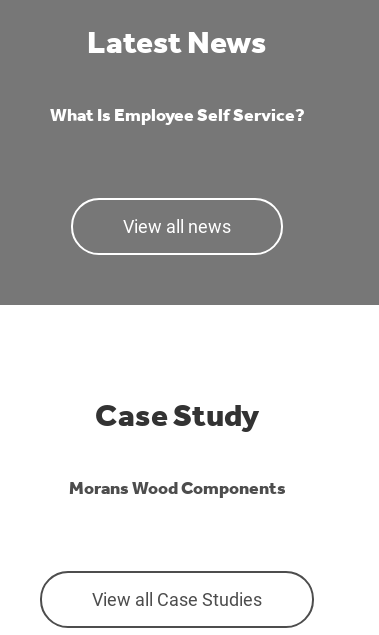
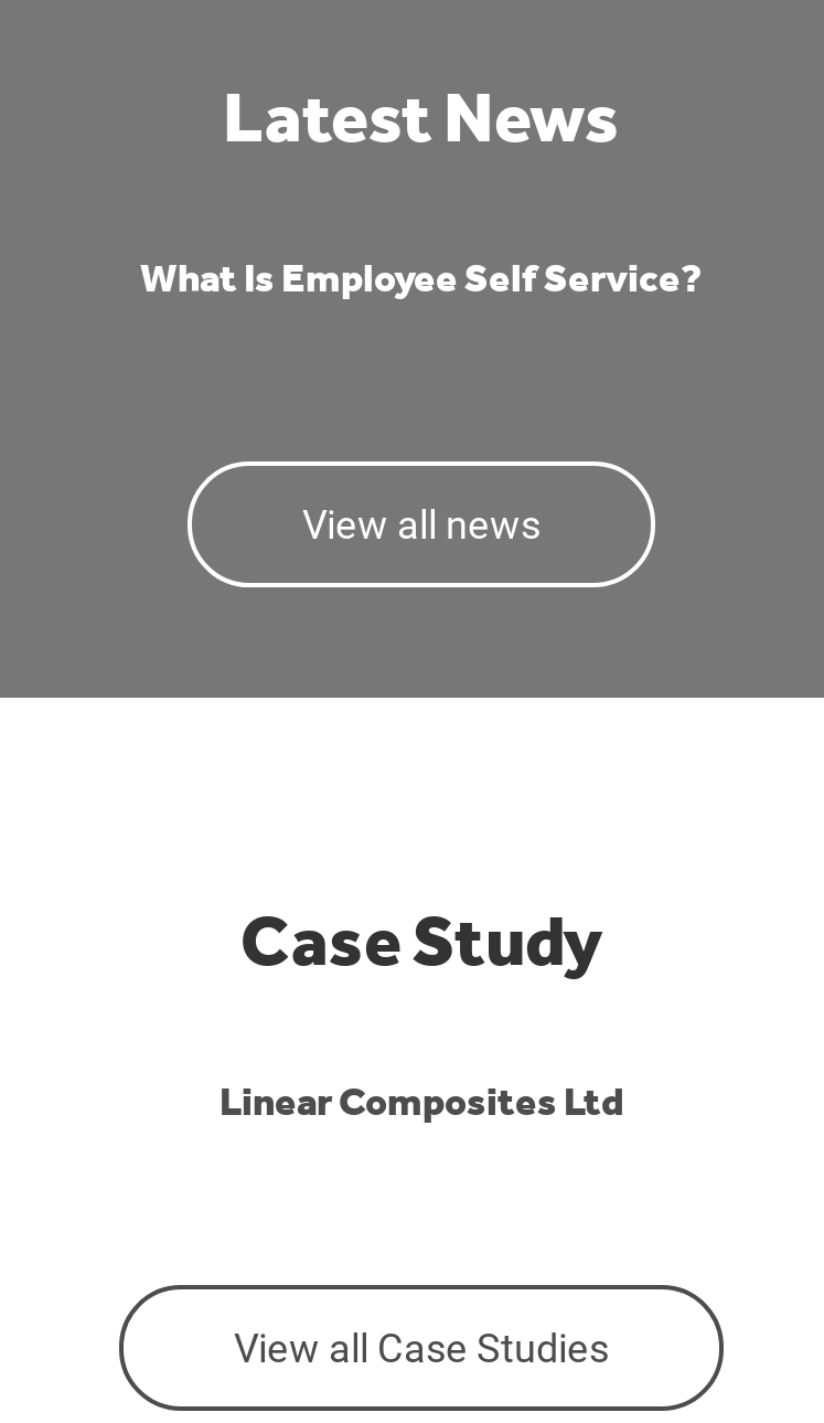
- Morans Wood Components
+ Linear Composites Ltd
